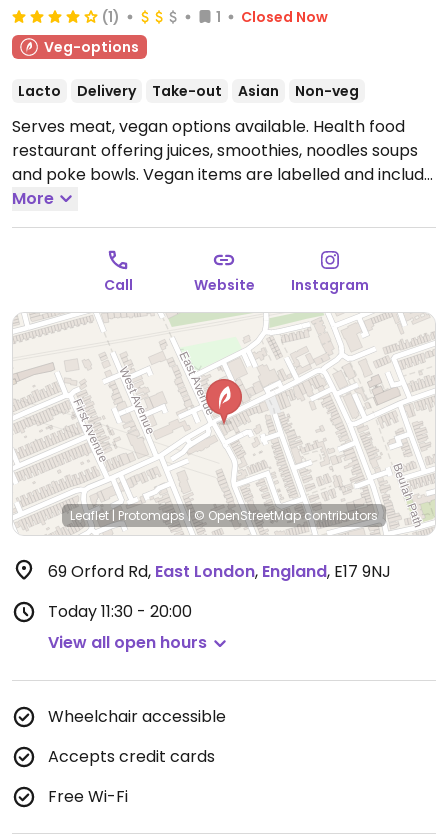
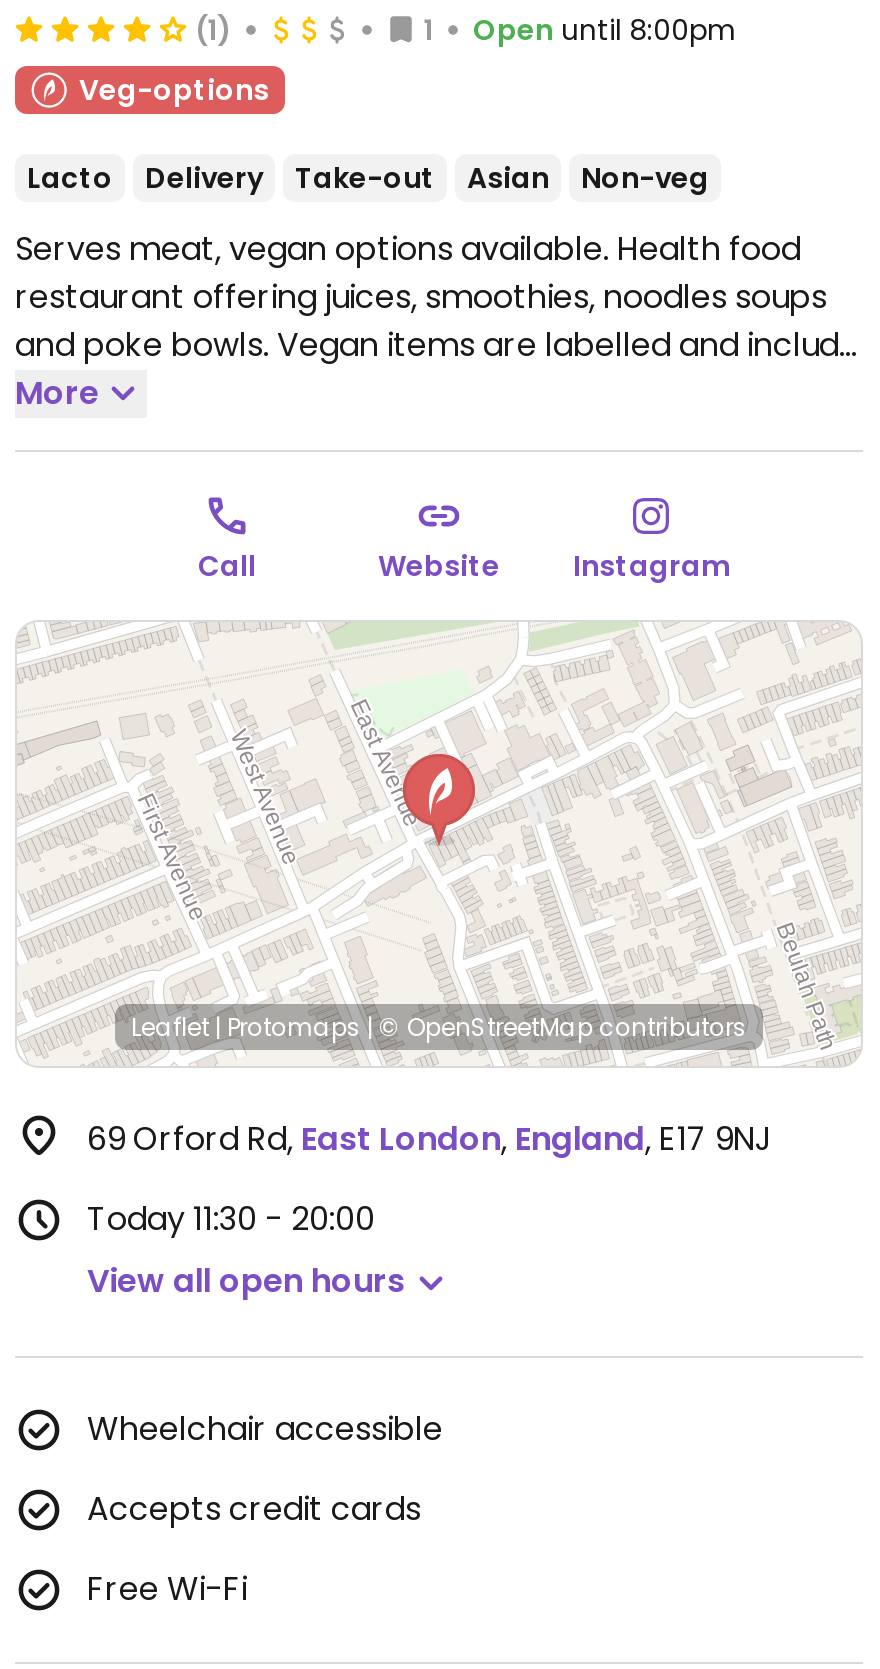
- Closed Now
+ Open until 8:00pm
